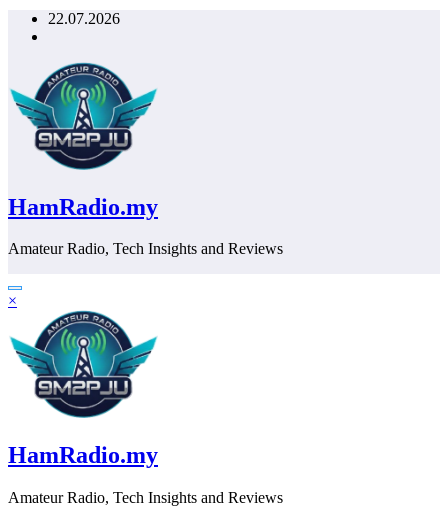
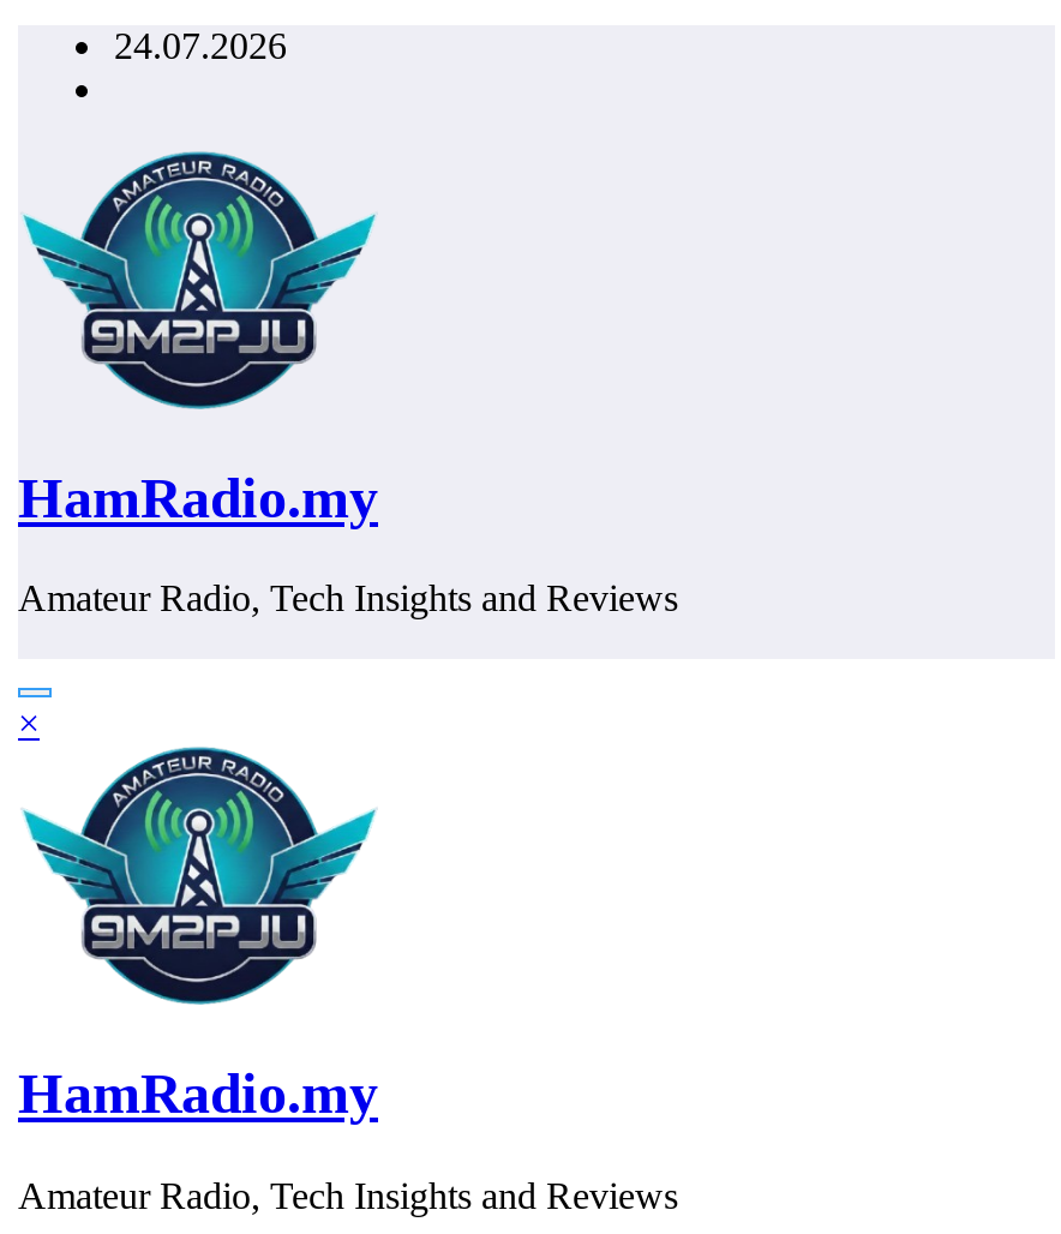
- 22.07.2026
+ 24.07.2026
